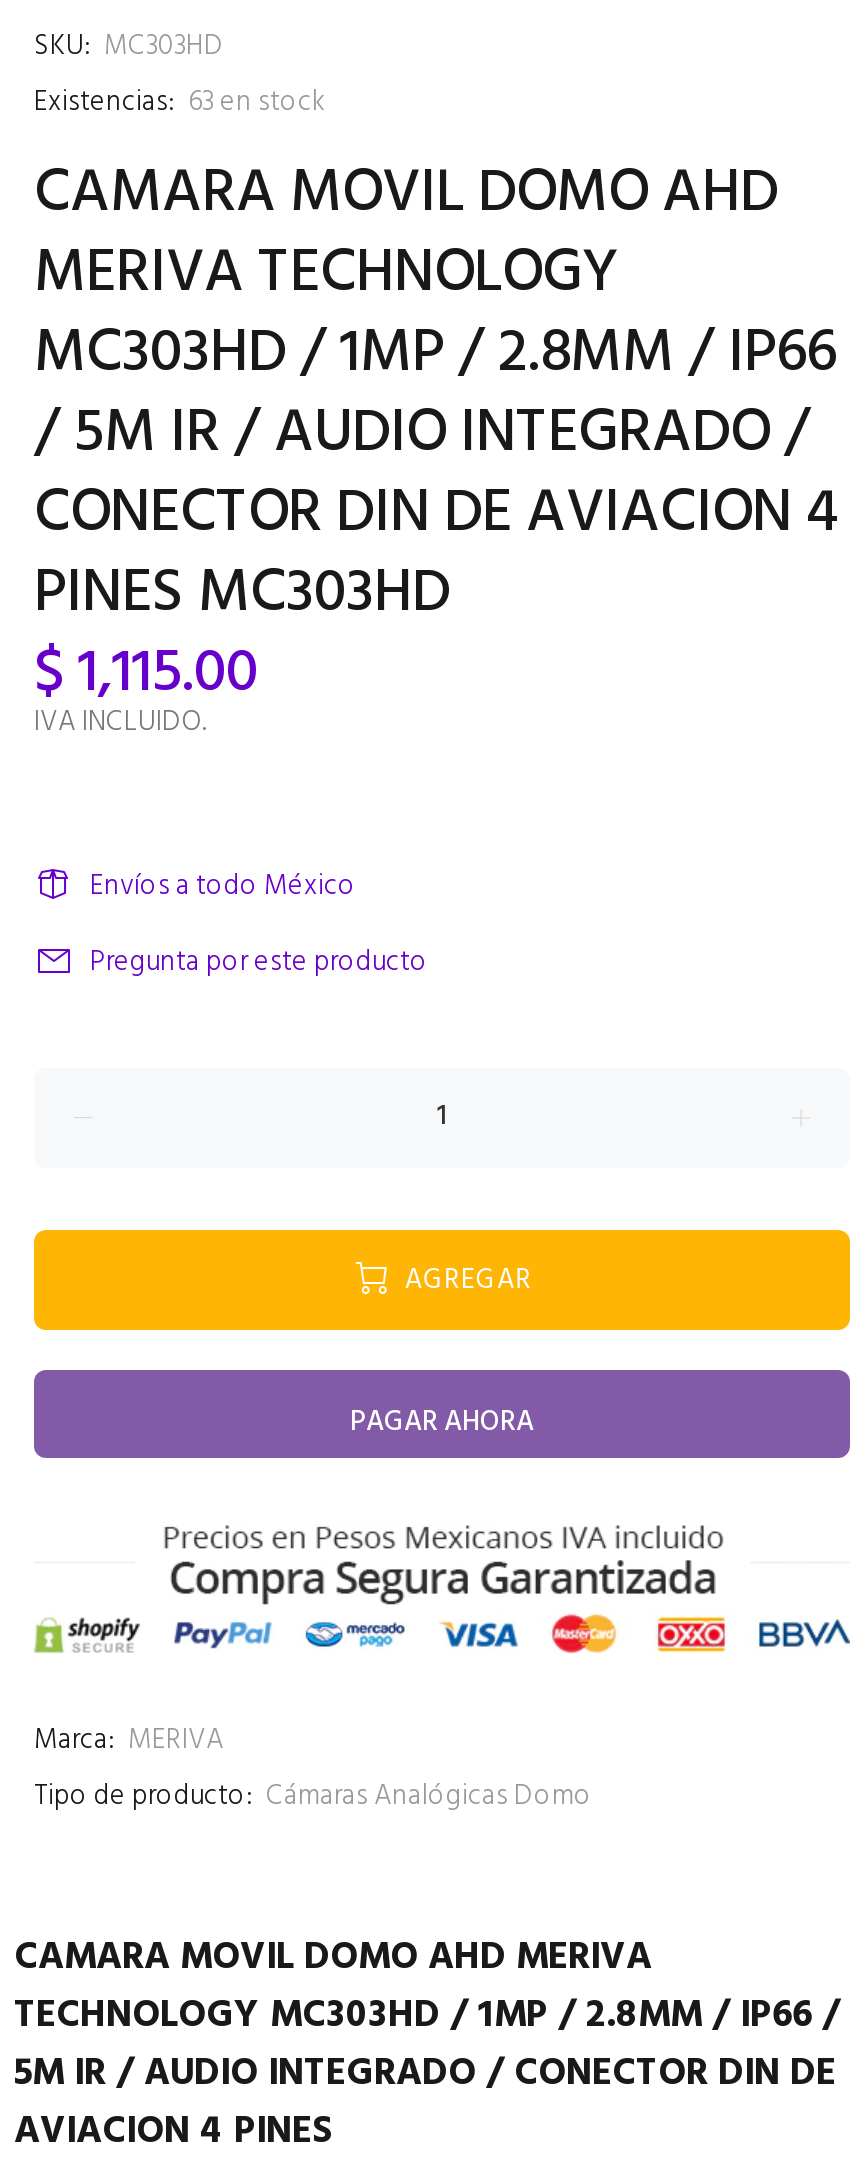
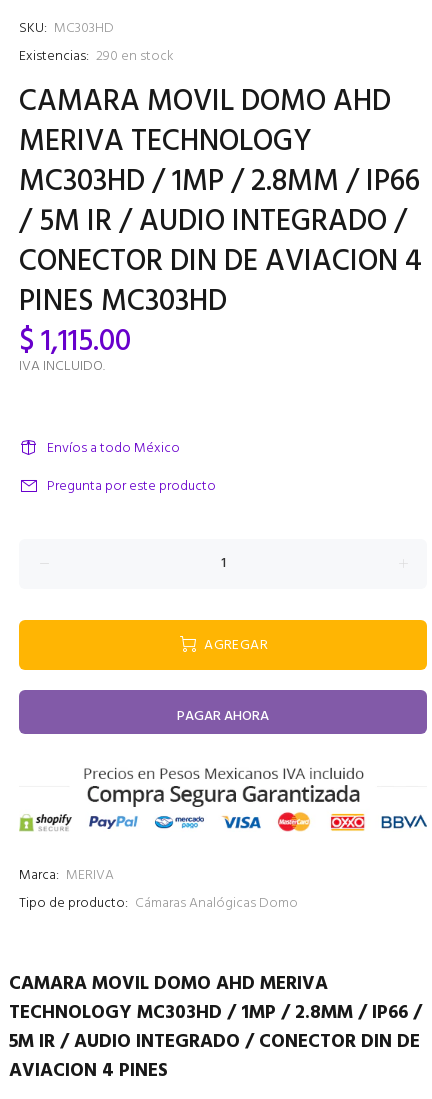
- Existencias: 63 en stock
+ Existencias: 290 en stock
